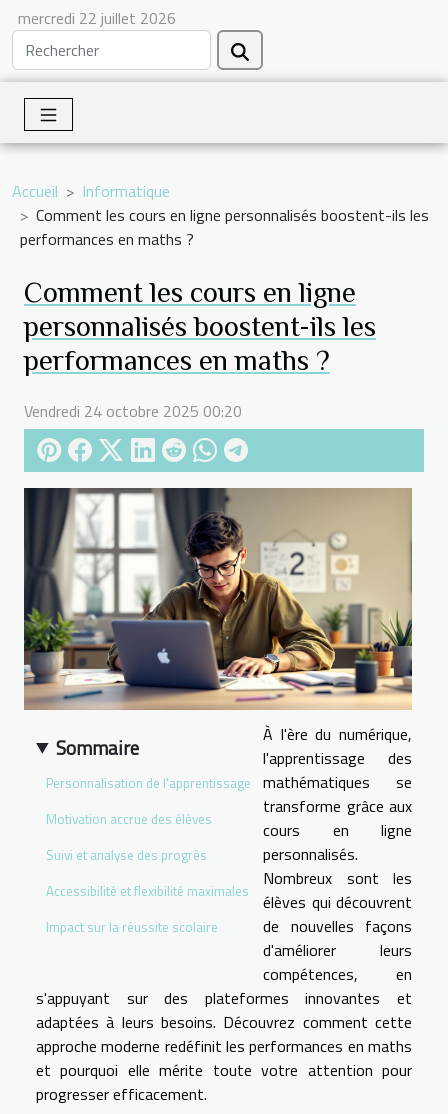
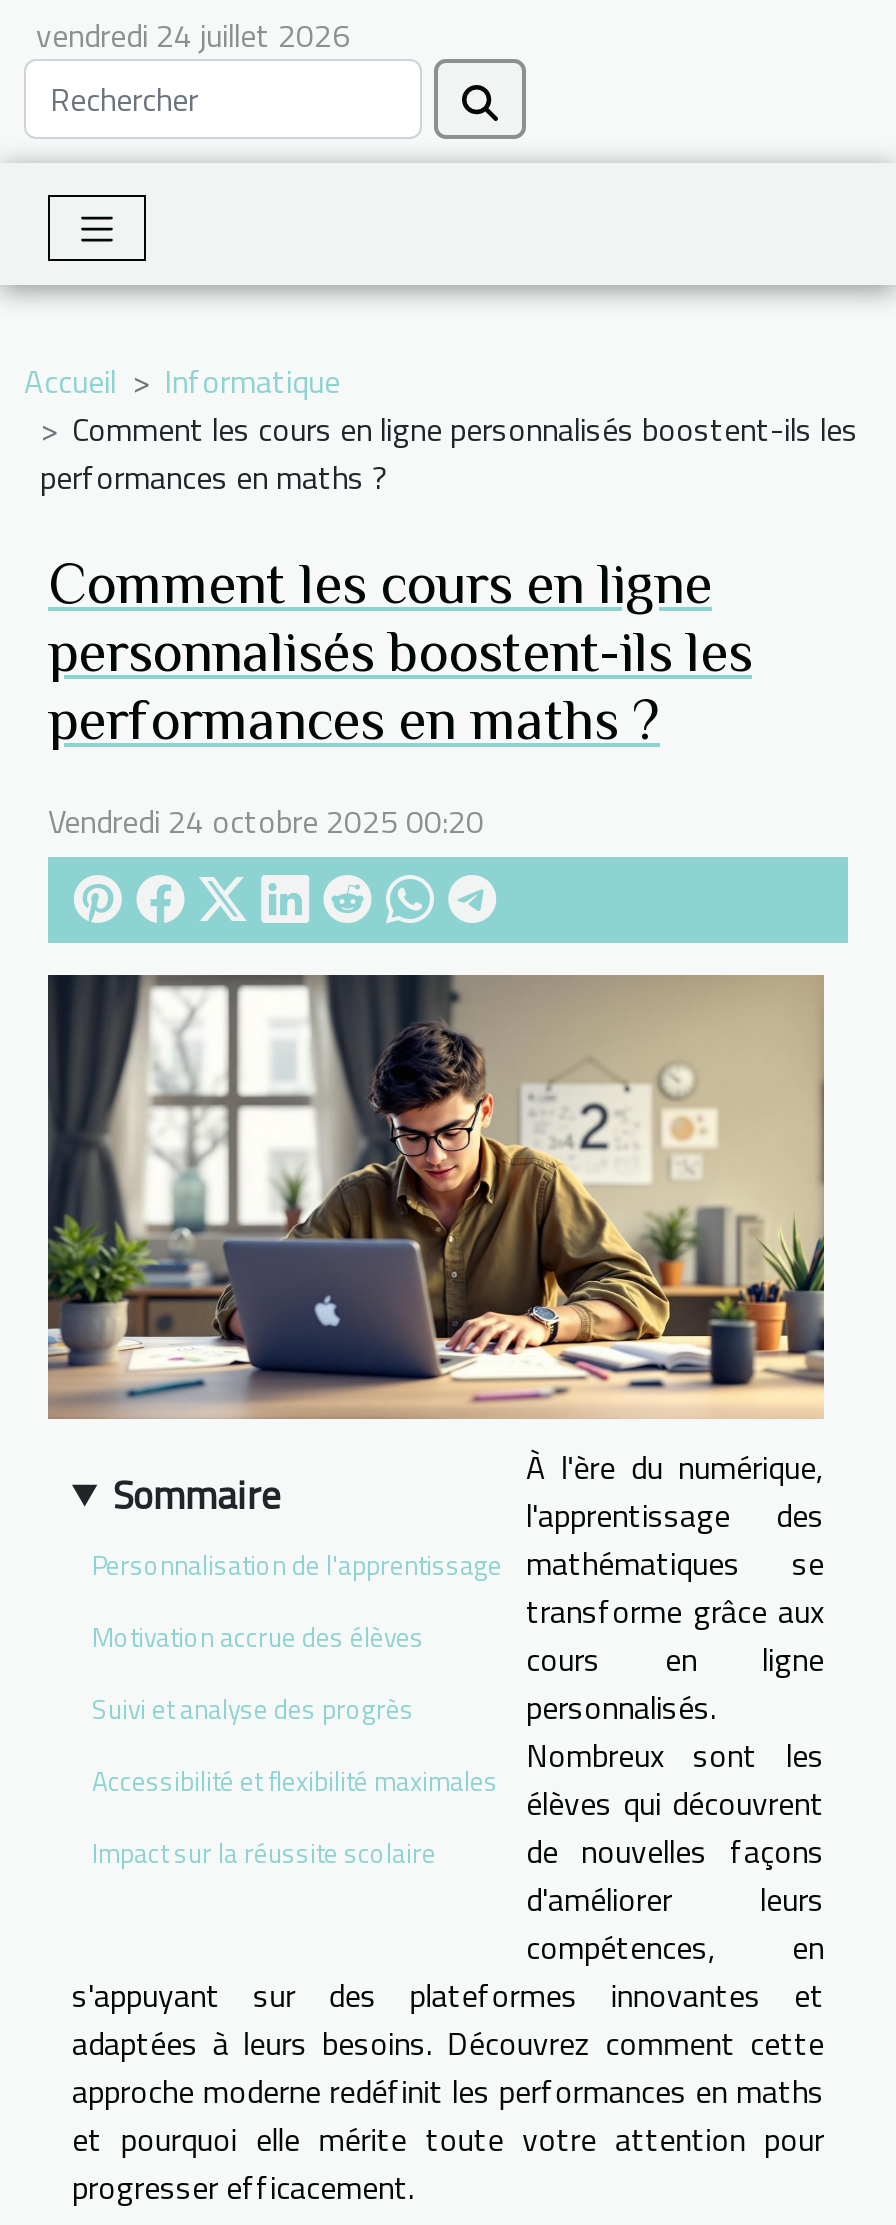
- mercredi 22 juillet 2026
+ vendredi 24 juillet 2026
